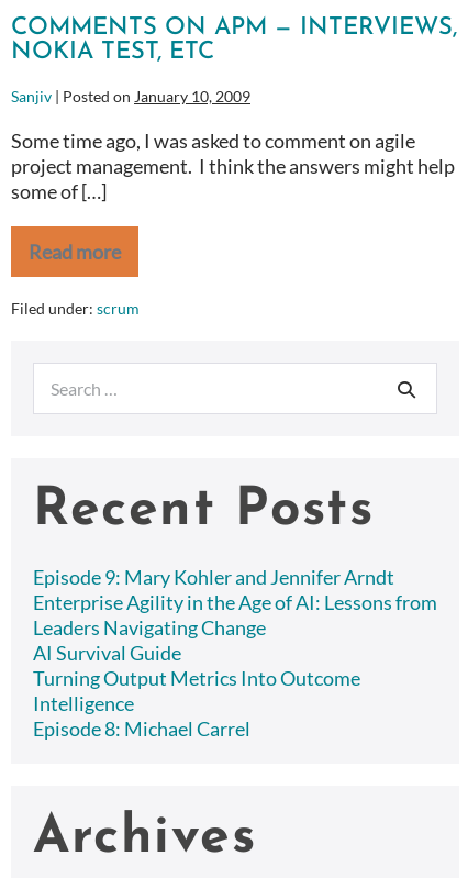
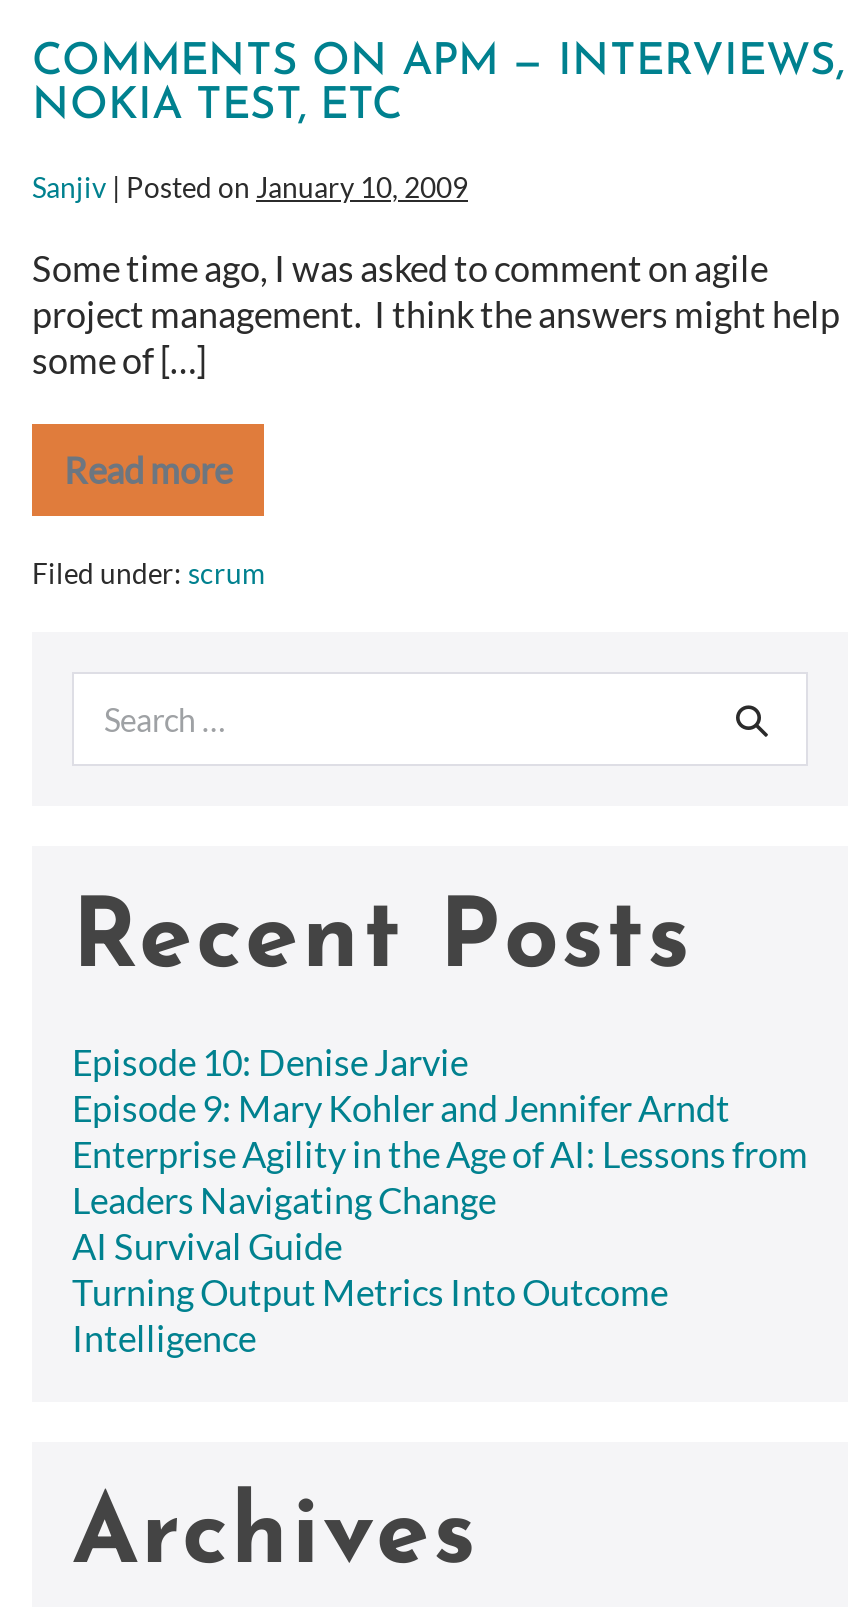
+ Episode 10: Denise Jarvie

moved down: Episode 9: Mary Kohler and Jennifer Arndt | Enterprise Agility in the Age of AI: Lessons from | Leaders Navigating Change | AI Survival Guide | Turning Output Metrics Into Outcome | Intelligence

- Episode 8: Michael Carrel
